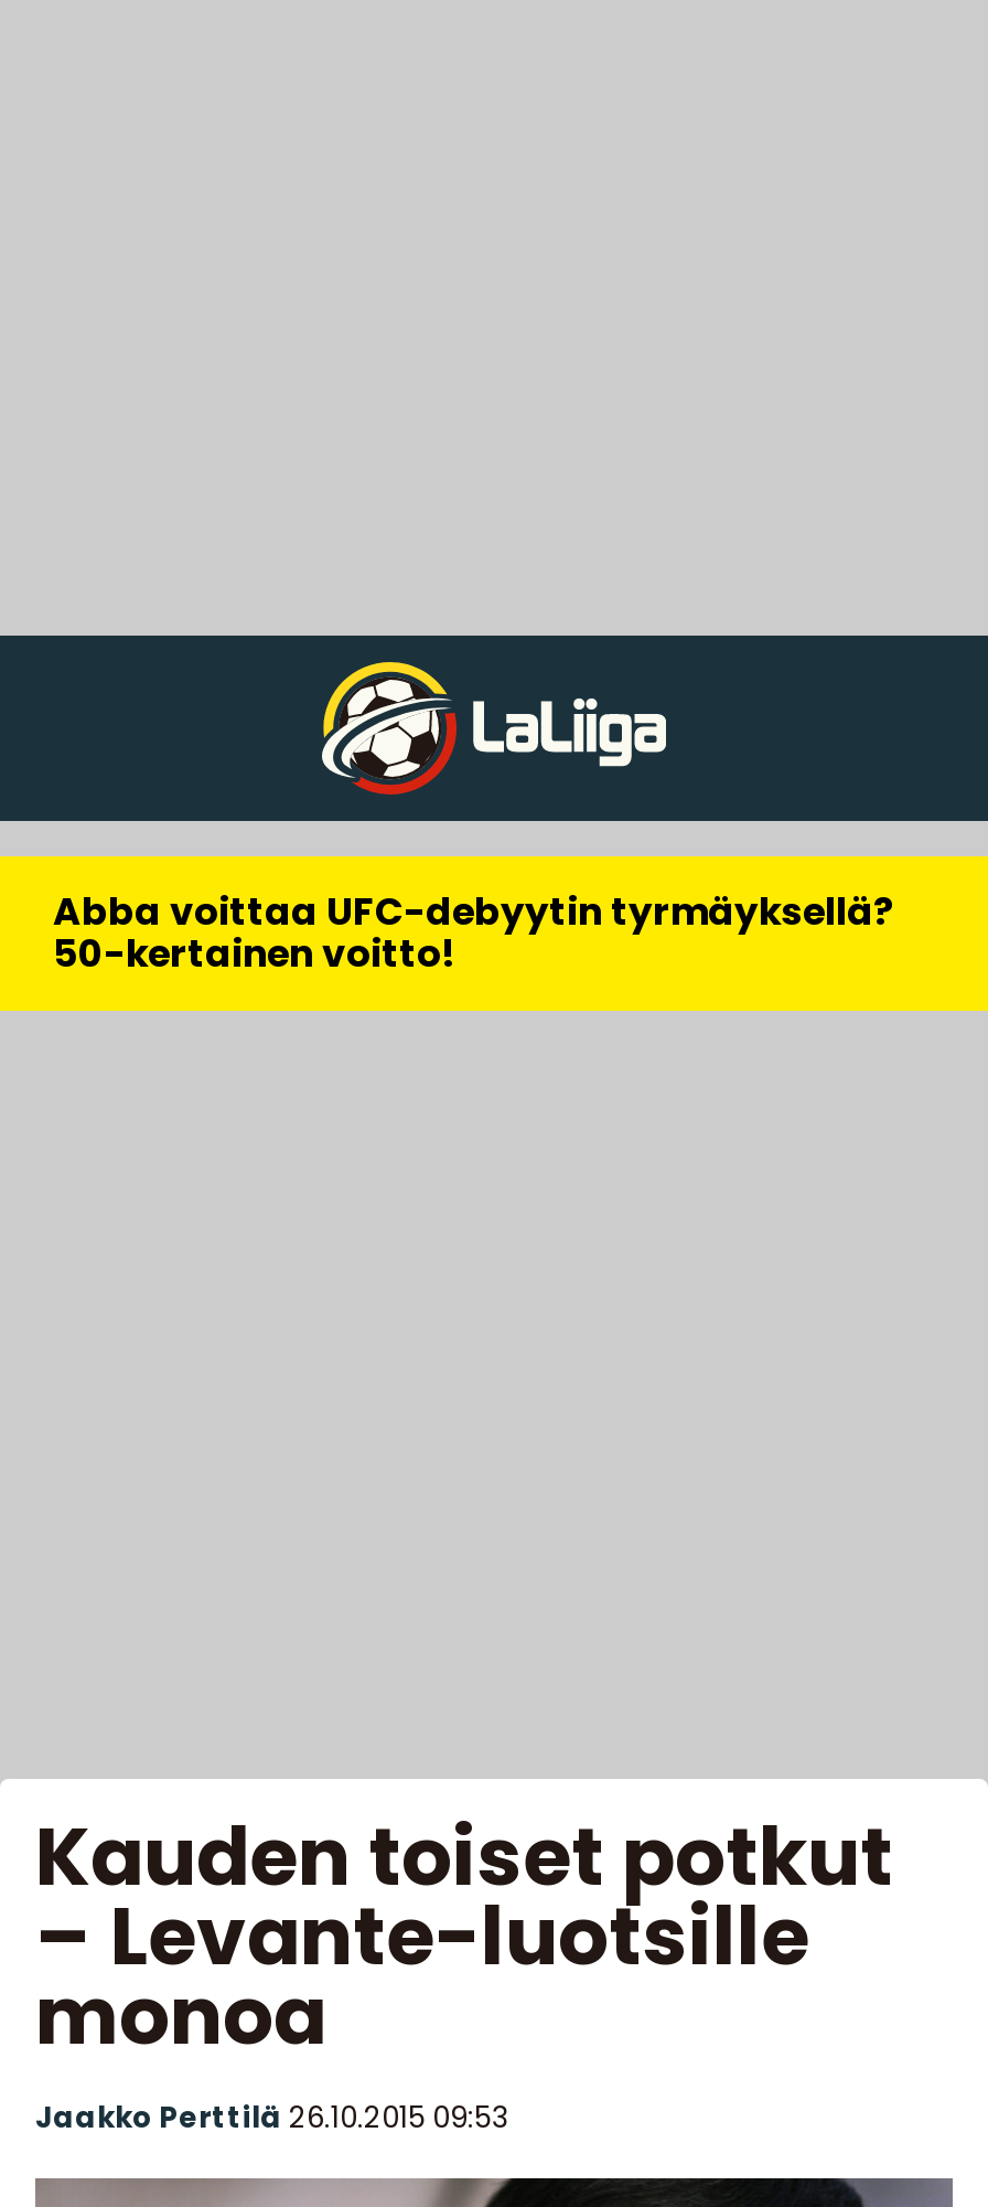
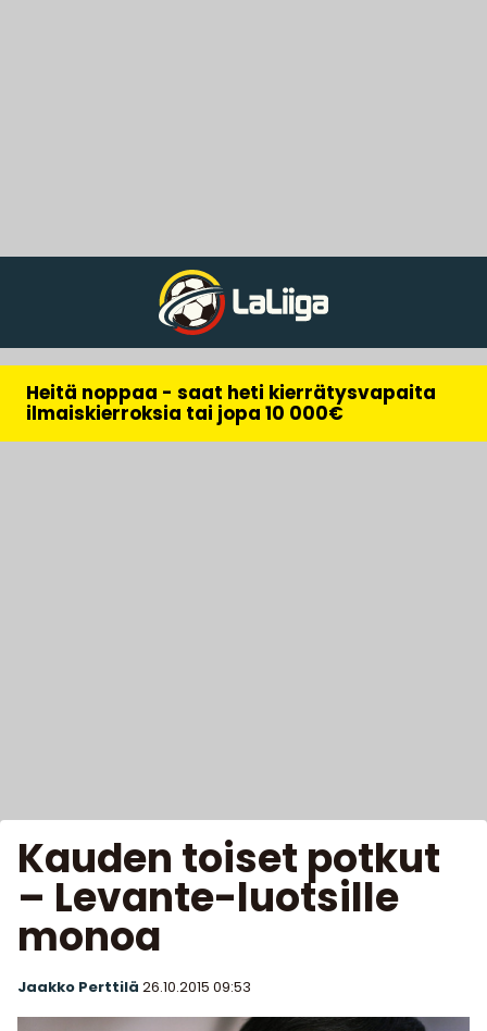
- Abba voittaa UFC-debyytin tyrmäyksellä?
- 50-kertainen voitto!
+ Heitä noppaa - saat heti kierrätysvapaita
+ ilmaiskierroksia tai jopa 10 000€
